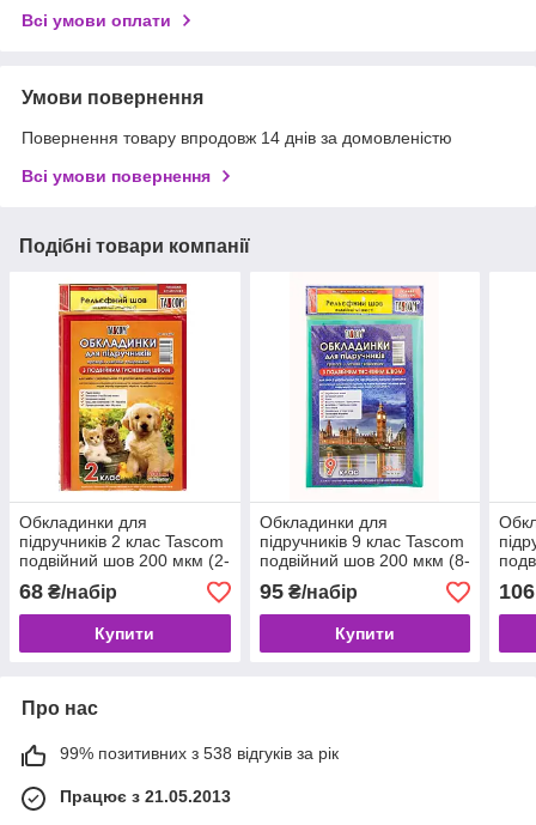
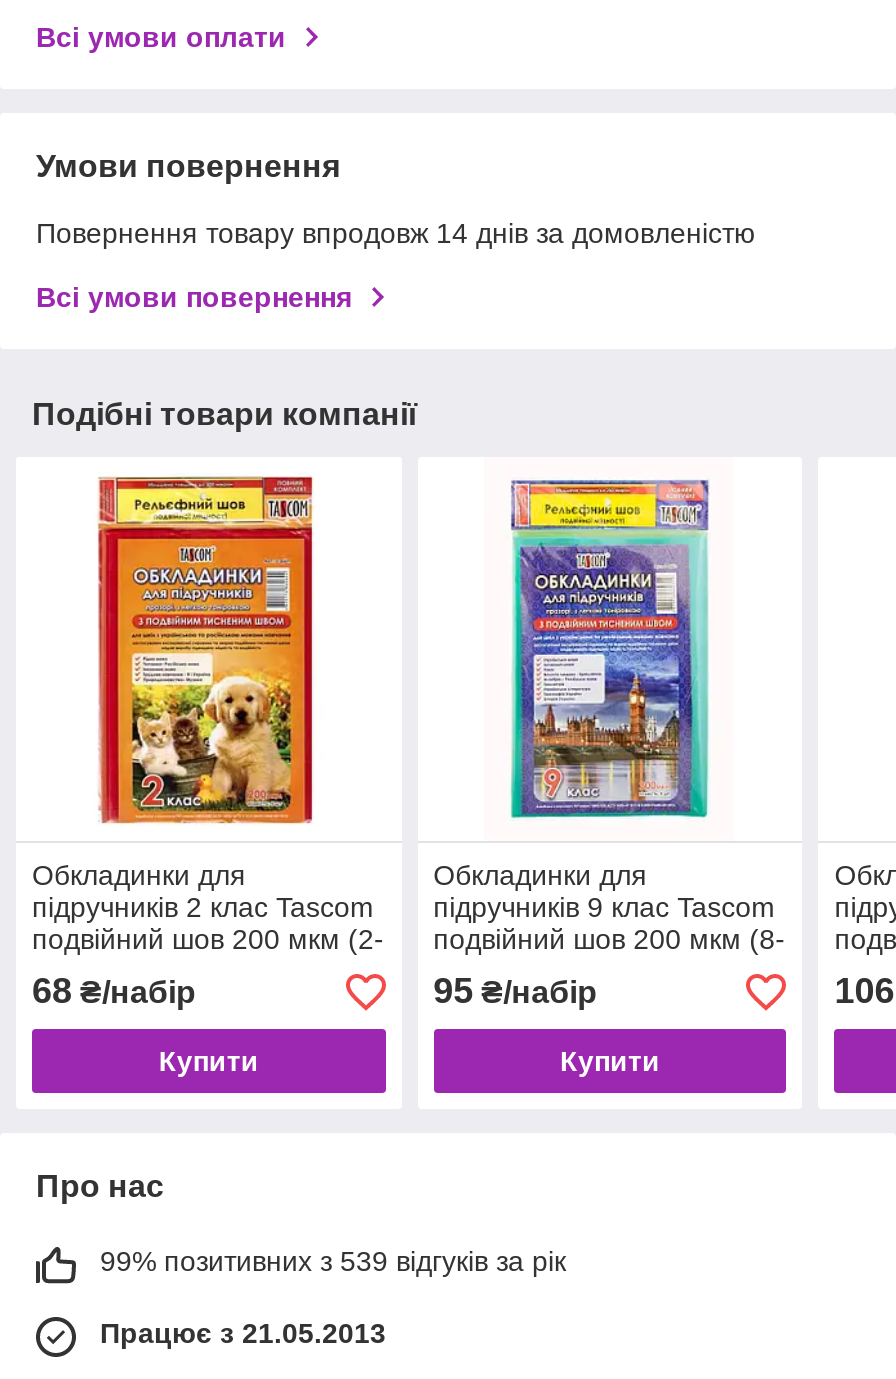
- 99% позитивних з 538 відгуків за рік
+ 99% позитивних з 539 відгуків за рік
